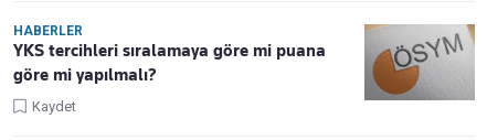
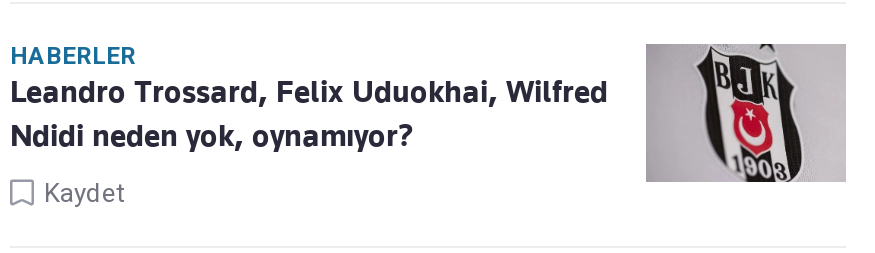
- [image]
- YKS tercihleri sıralamaya göre mi puana
- göre mi yapılmalı?
+ [image]
+ Leandro Trossard, Felix Uduokhai, Wilfred
+ Ndidi neden yok, oynamıyor?
